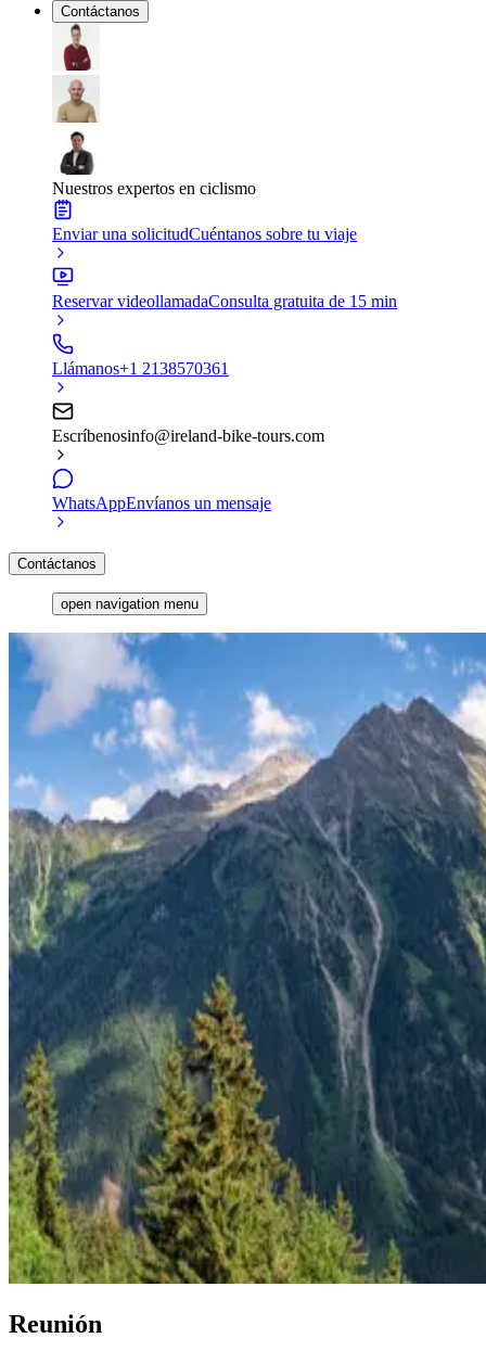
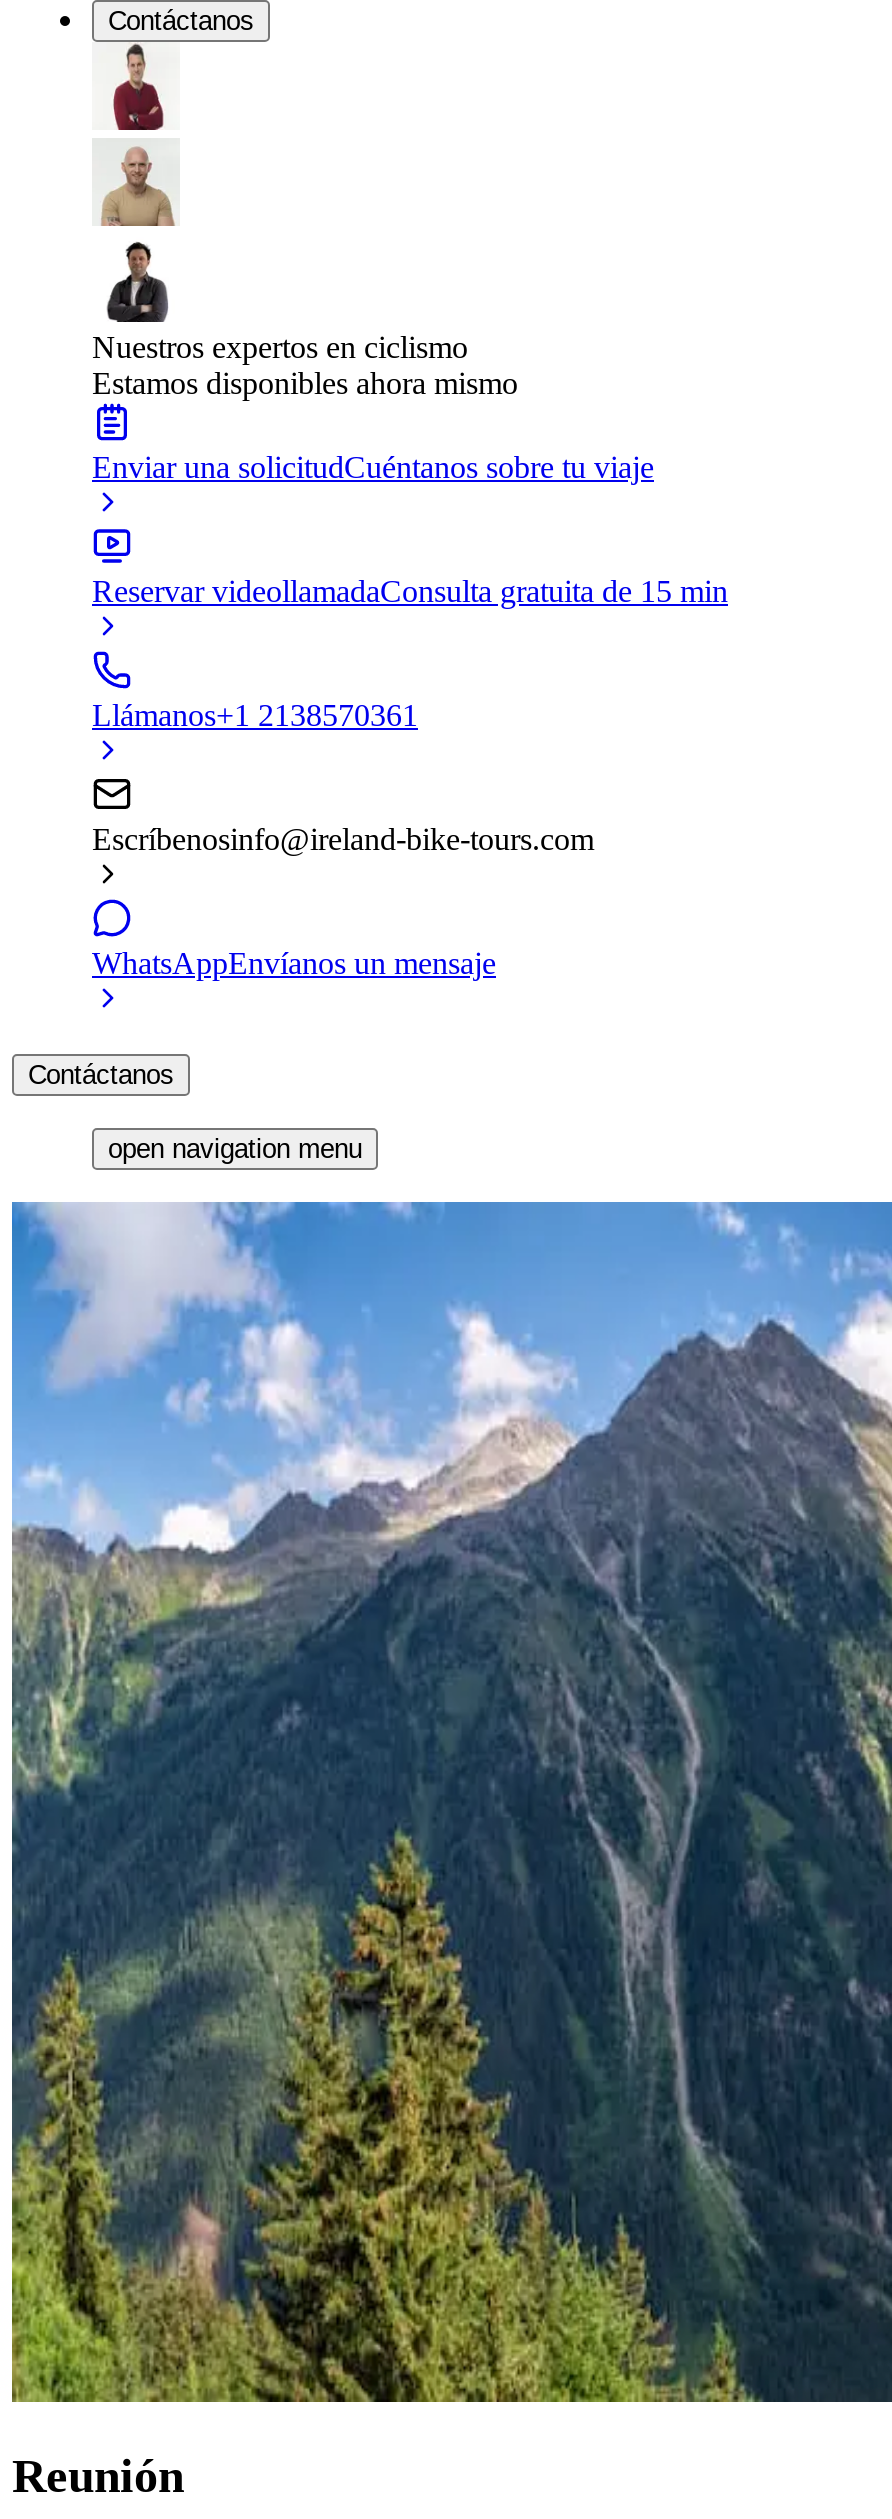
+ Estamos disponibles ahora mismo
